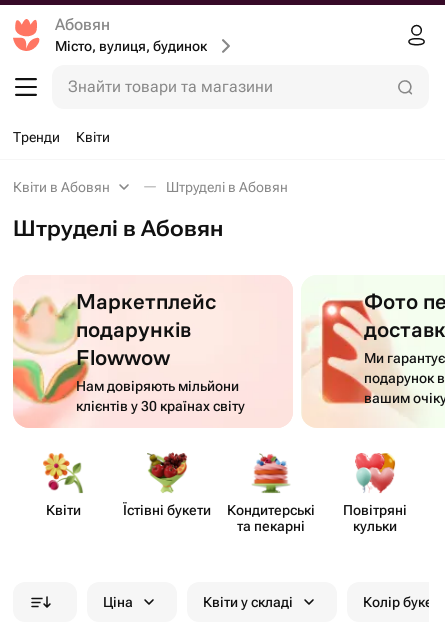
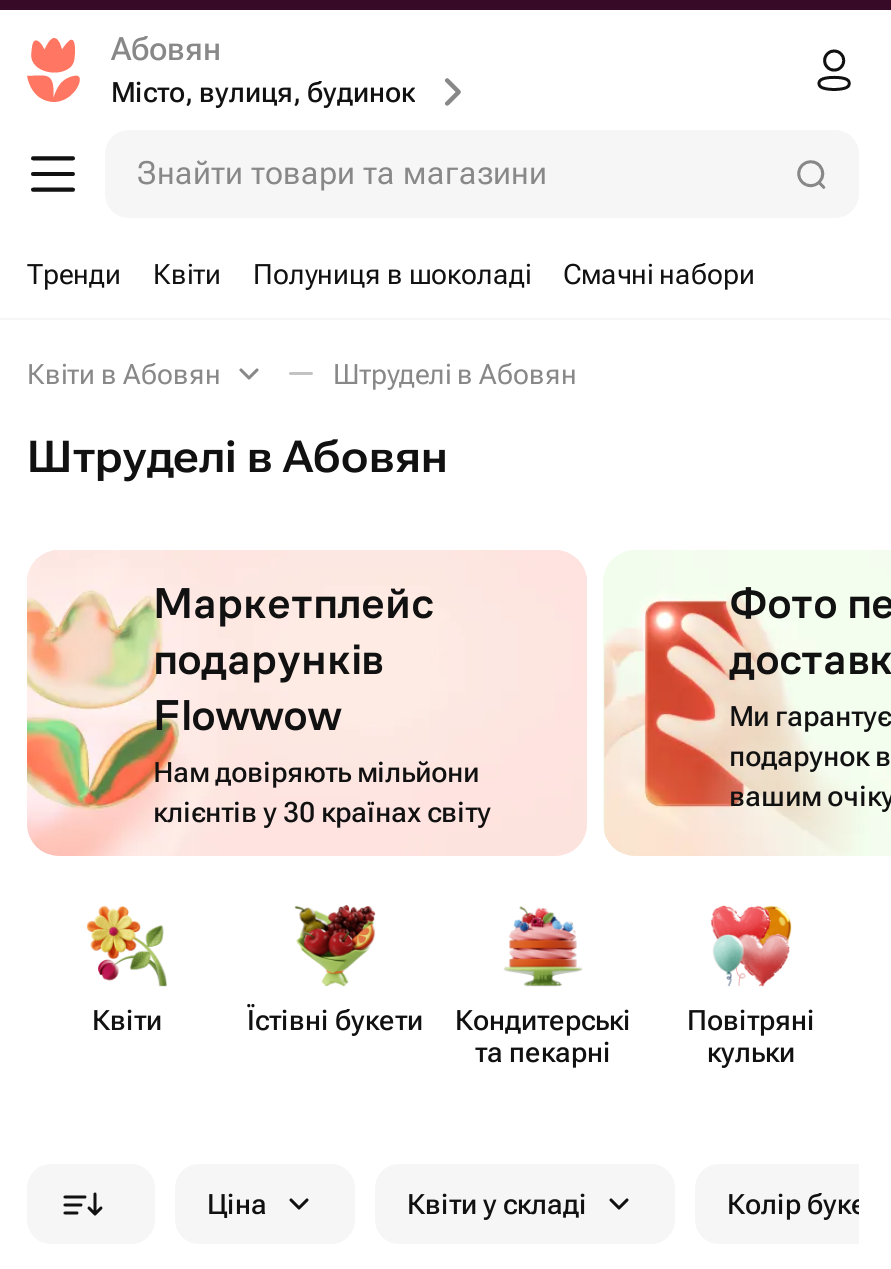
+ Полуниця в шоколаді
+ Смачні набори
